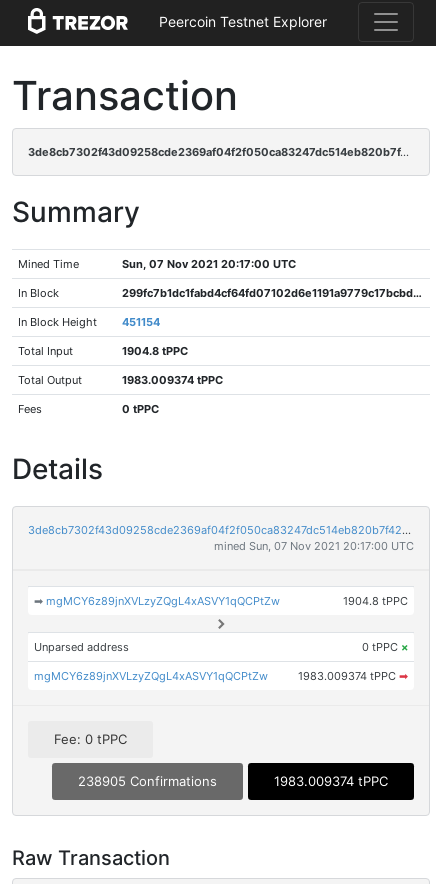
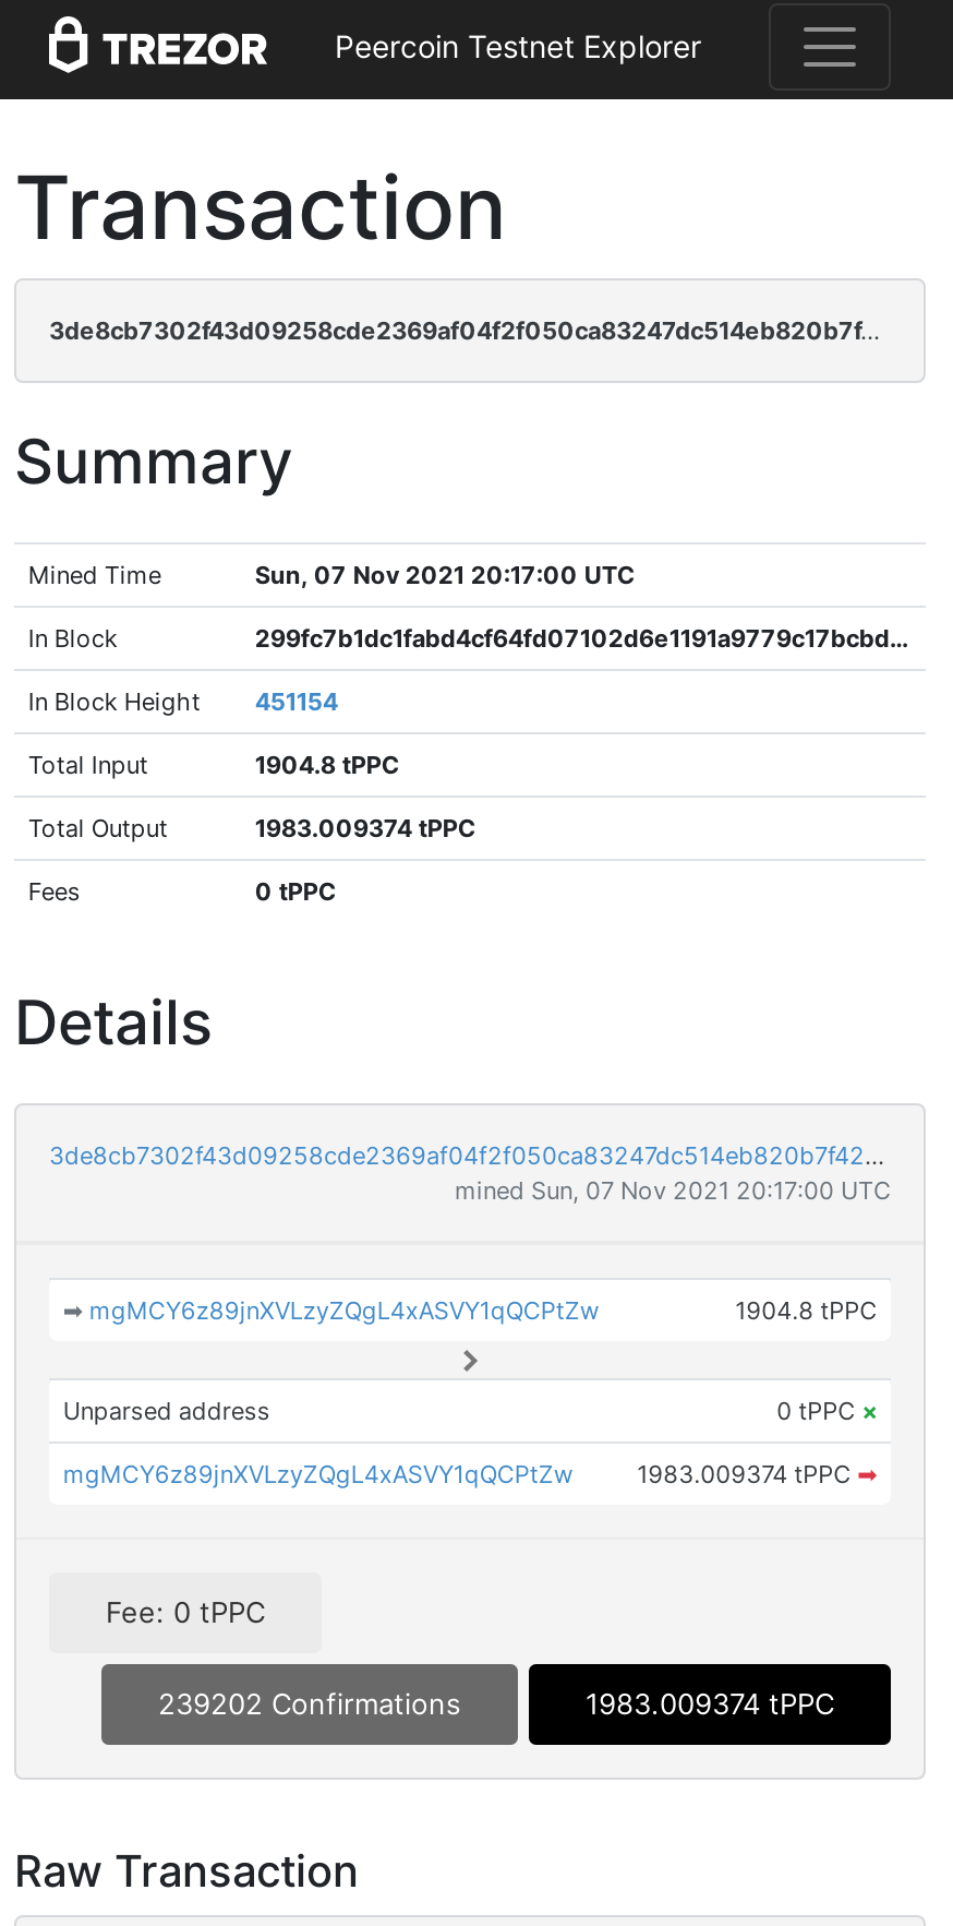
- 238905 Confirmations
+ 239202 Confirmations
